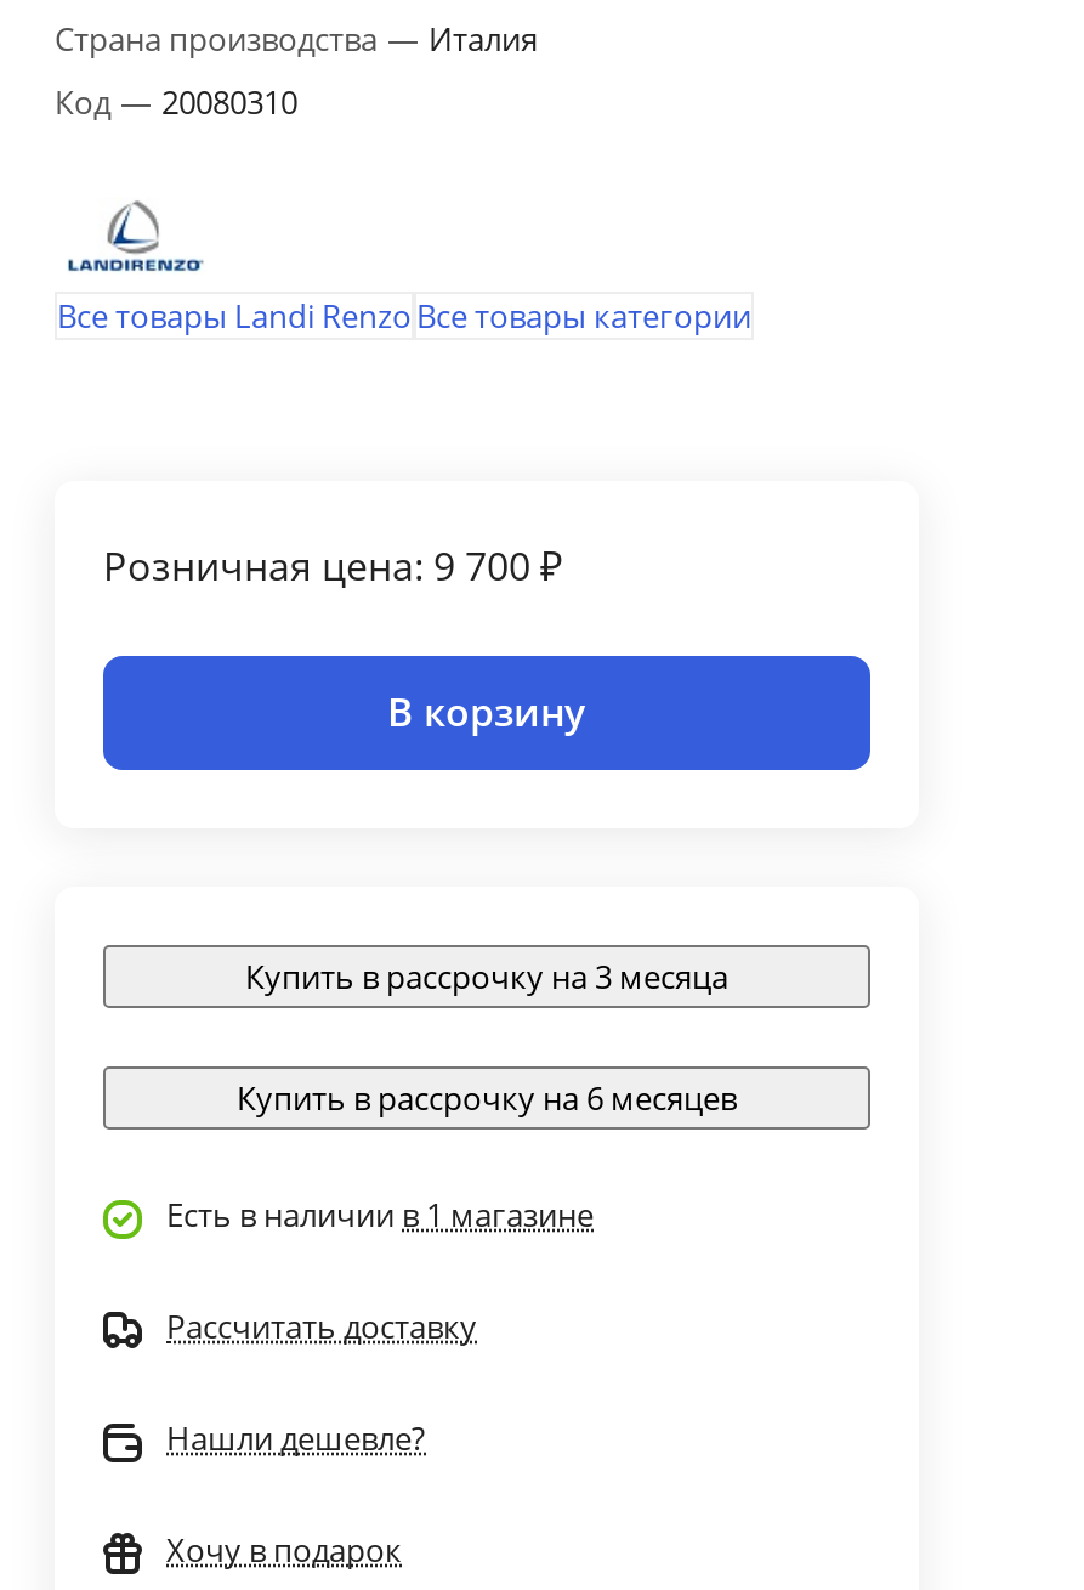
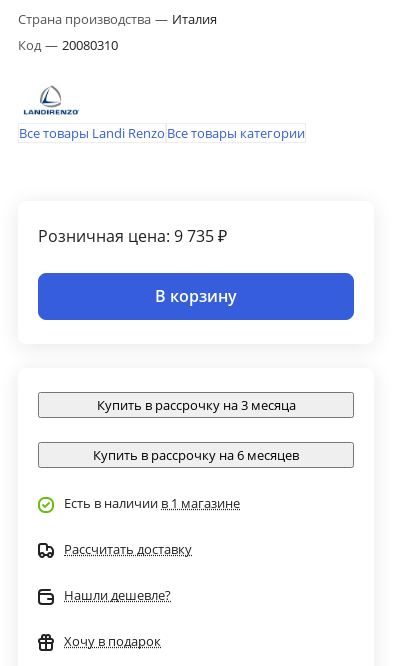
- Розничная цена: 9 700 ₽
+ Розничная цена: 9 735 ₽
